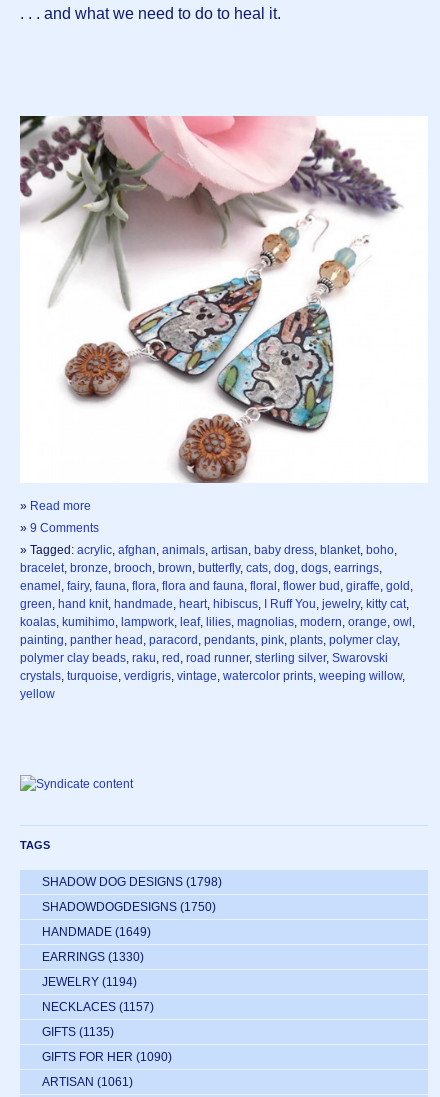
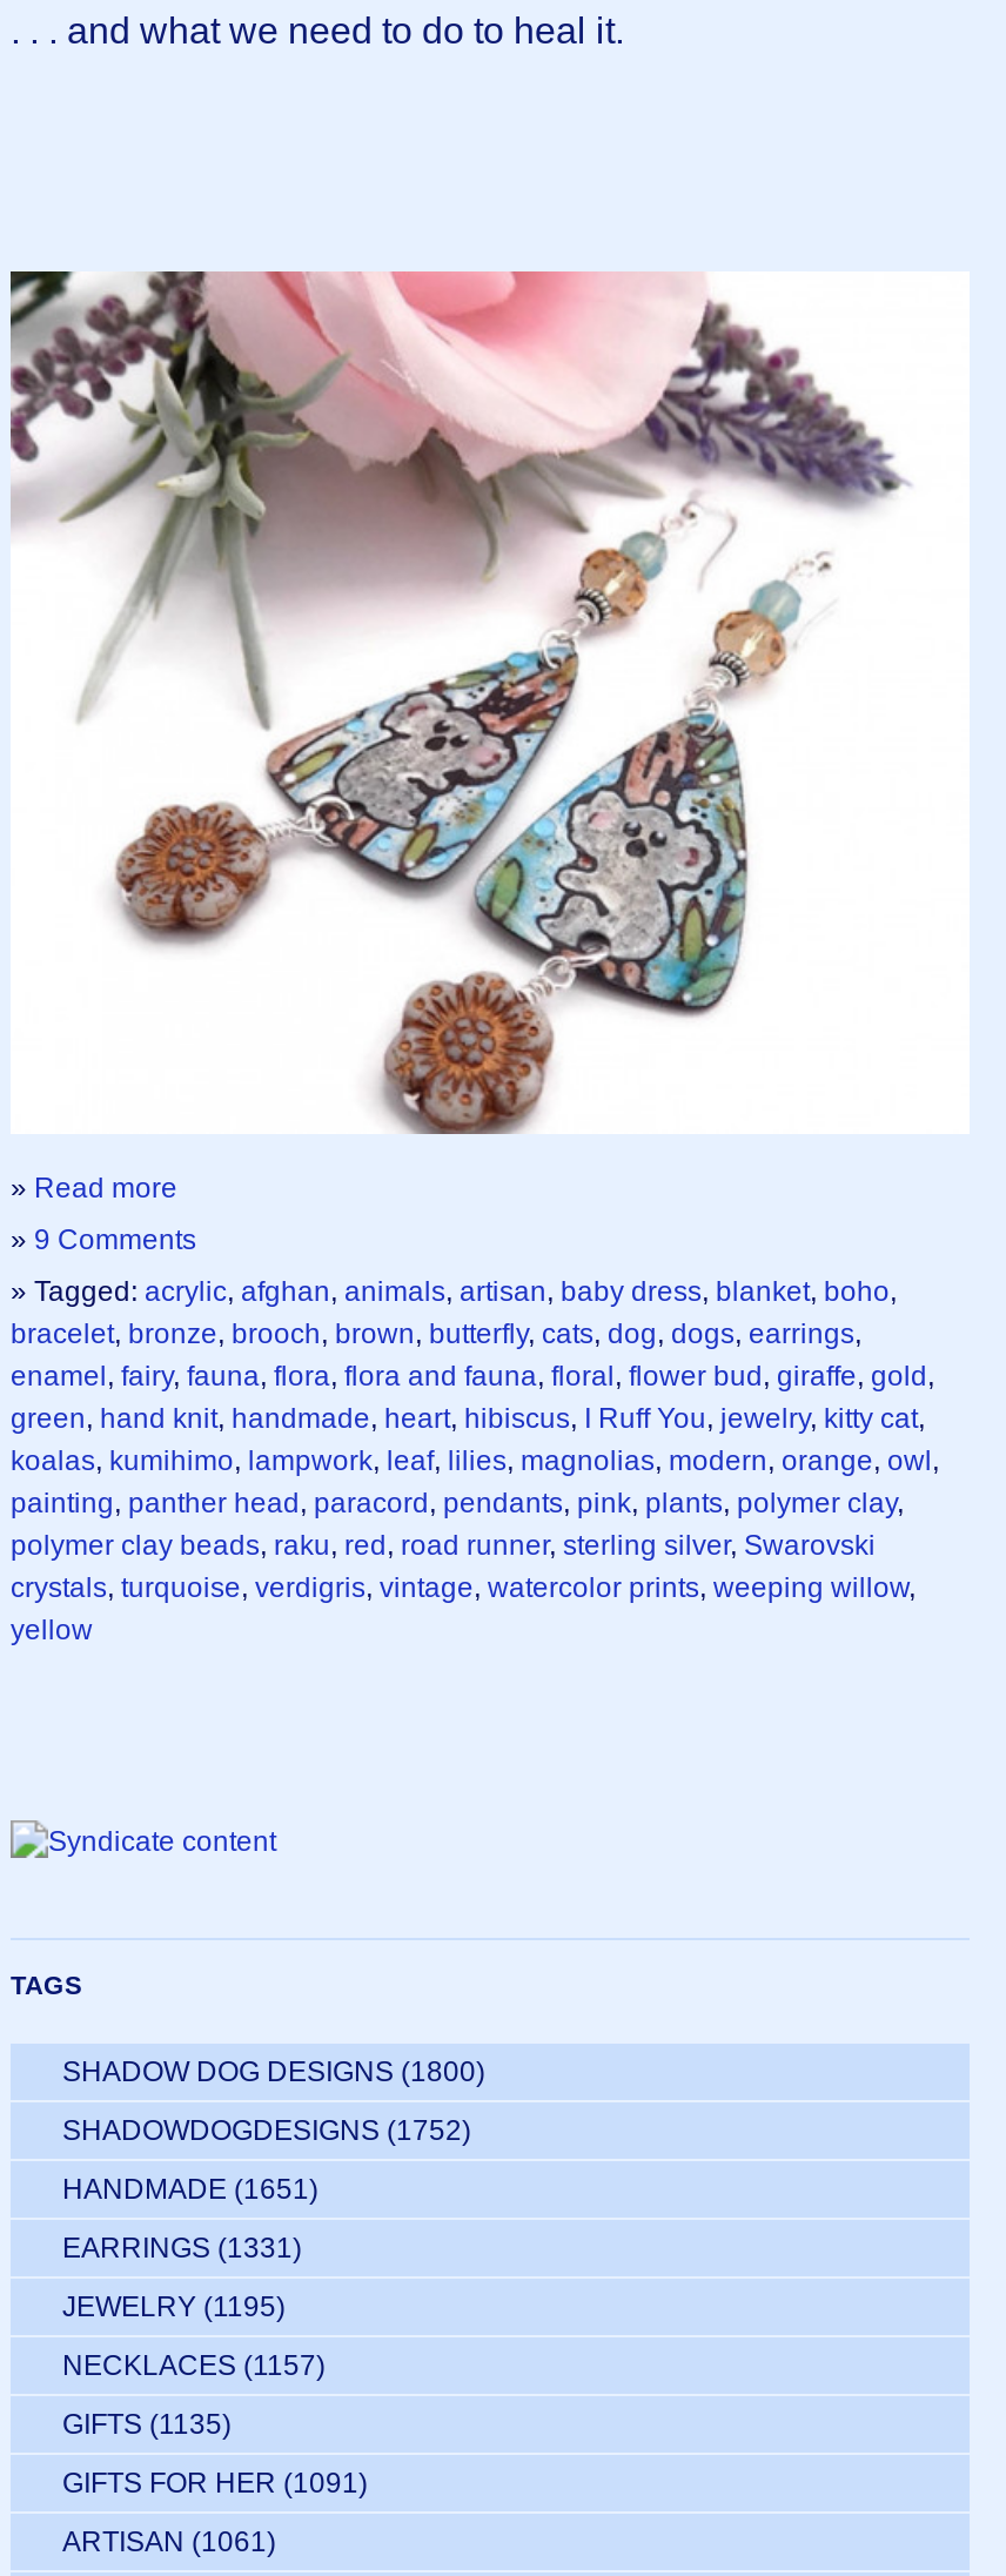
- SHADOW DOG DESIGNS (1798)
+ SHADOW DOG DESIGNS (1800)

- SHADOWDOGDESIGNS (1750)
+ SHADOWDOGDESIGNS (1752)

- HANDMADE (1649)
+ HANDMADE (1651)

- EARRINGS (1330)
+ EARRINGS (1331)

- JEWELRY (1194)
+ JEWELRY (1195)

- GIFTS FOR HER (1090)
+ GIFTS FOR HER (1091)
